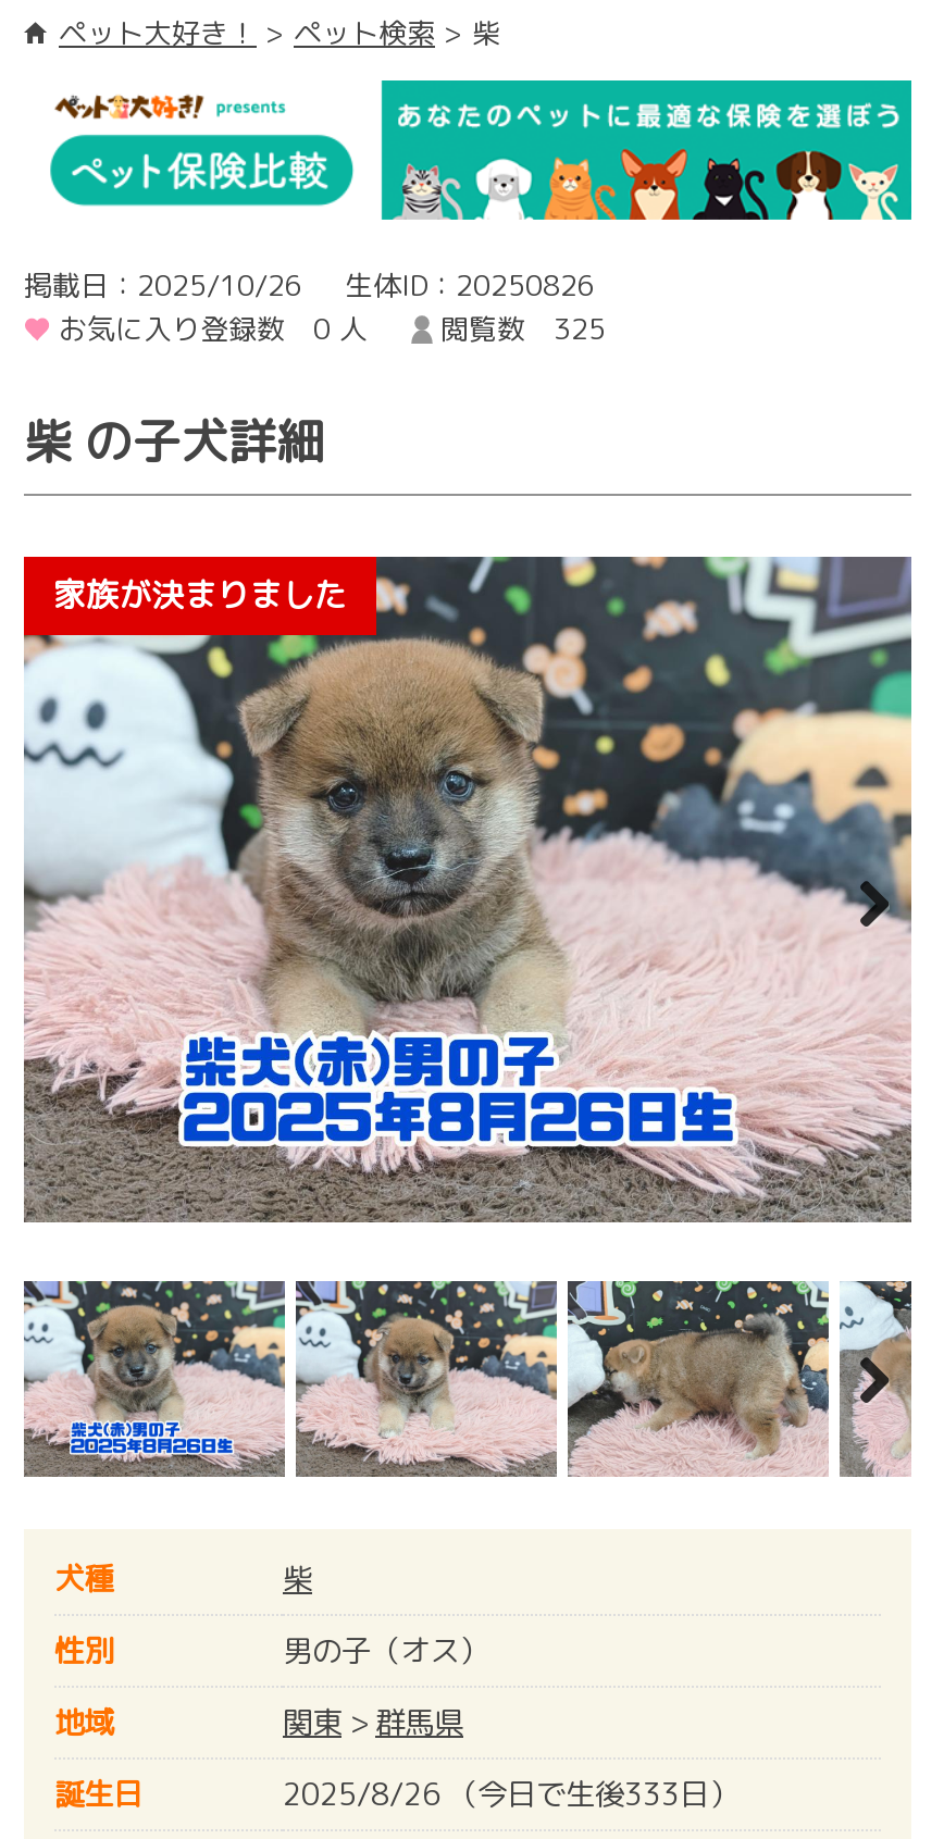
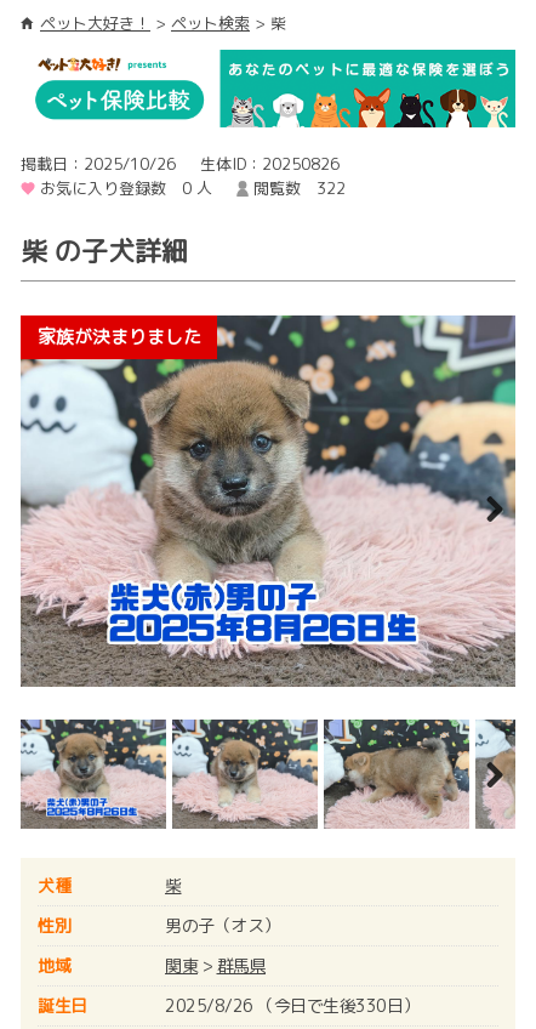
- お気に入り登録数 0 人 閲覧数 325
+ お気に入り登録数 0 人 閲覧数 322

- 2025/8/26 （今日で生後333日）
+ 2025/8/26 （今日で生後330日）
